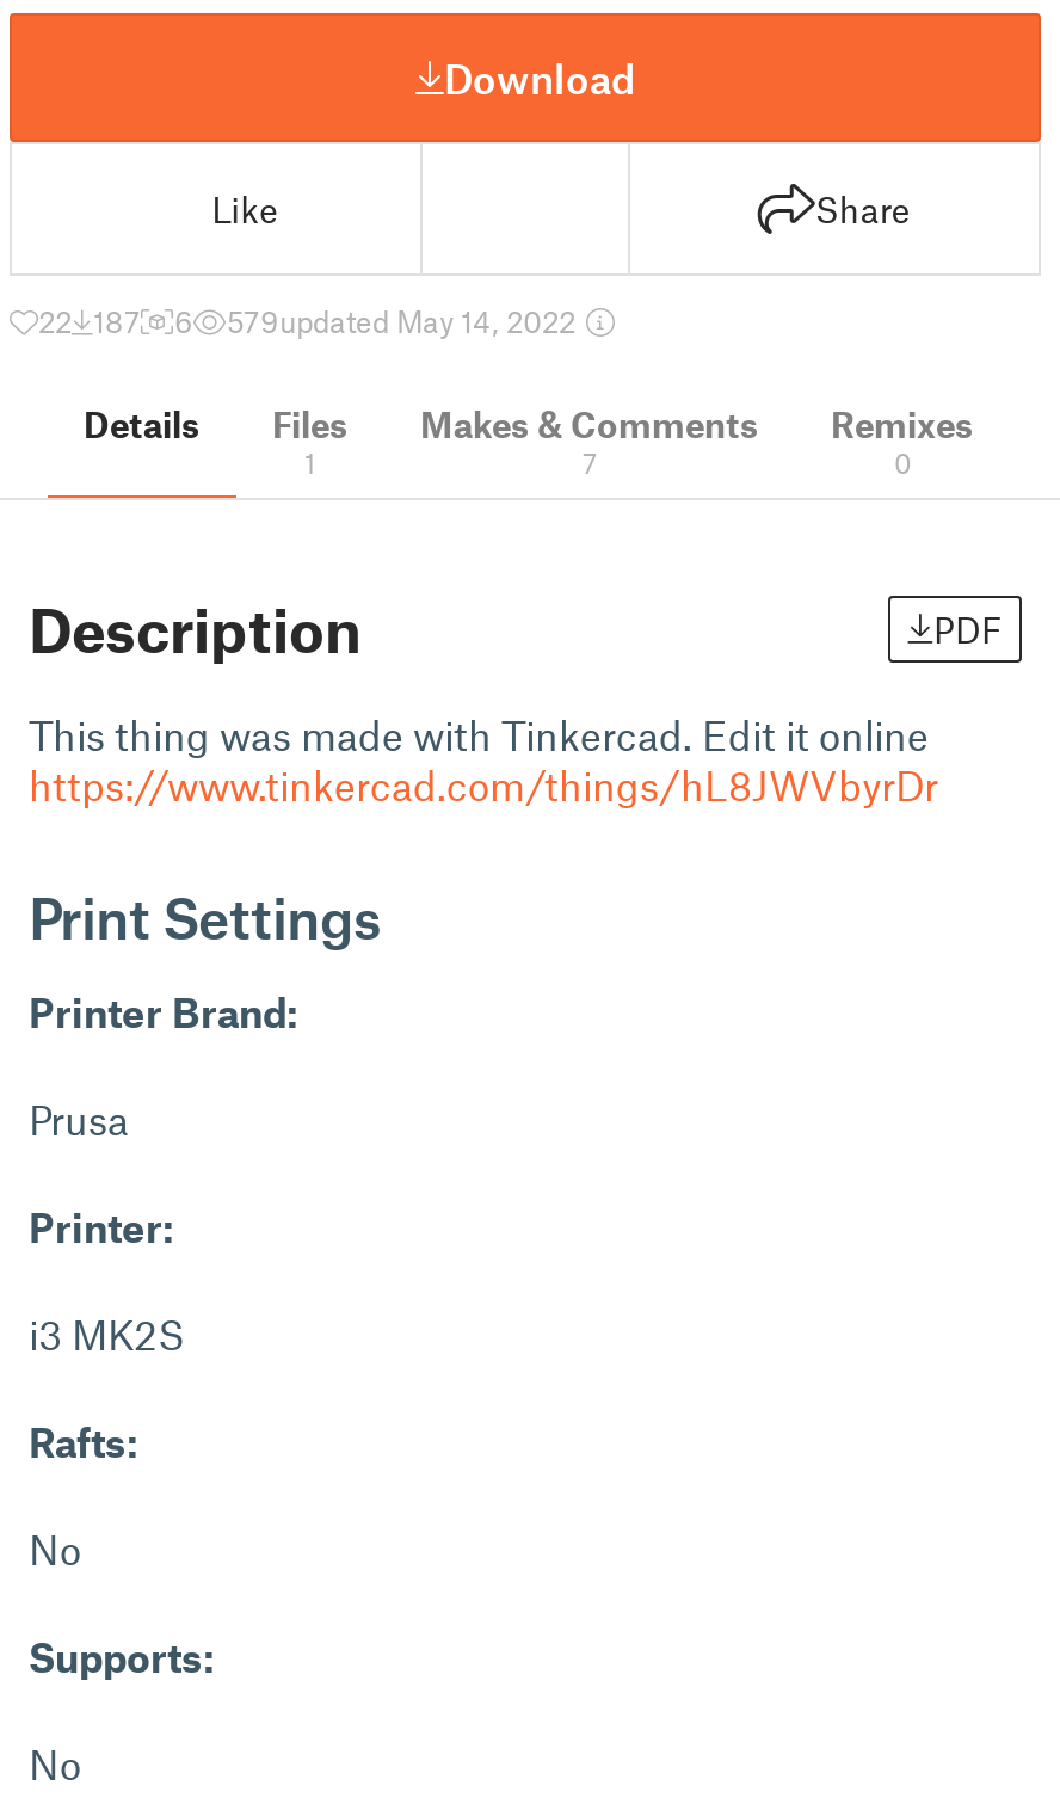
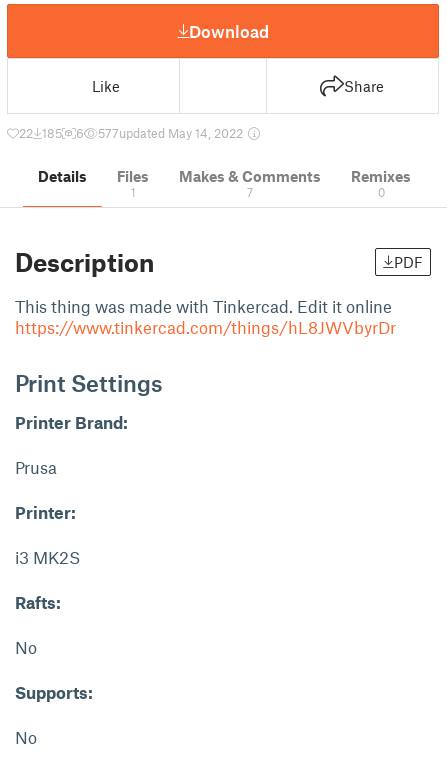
- 22 187
+ 22 185

- 579updated May 14, 2022
+ 577updated May 14, 2022
